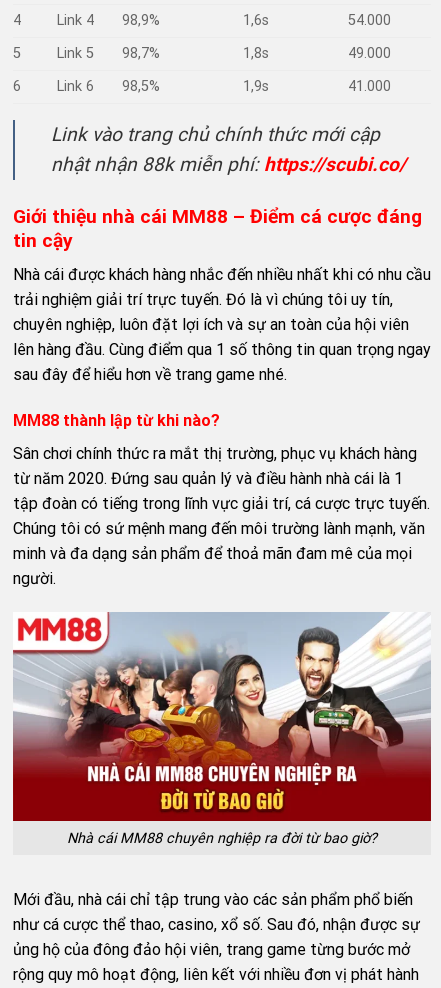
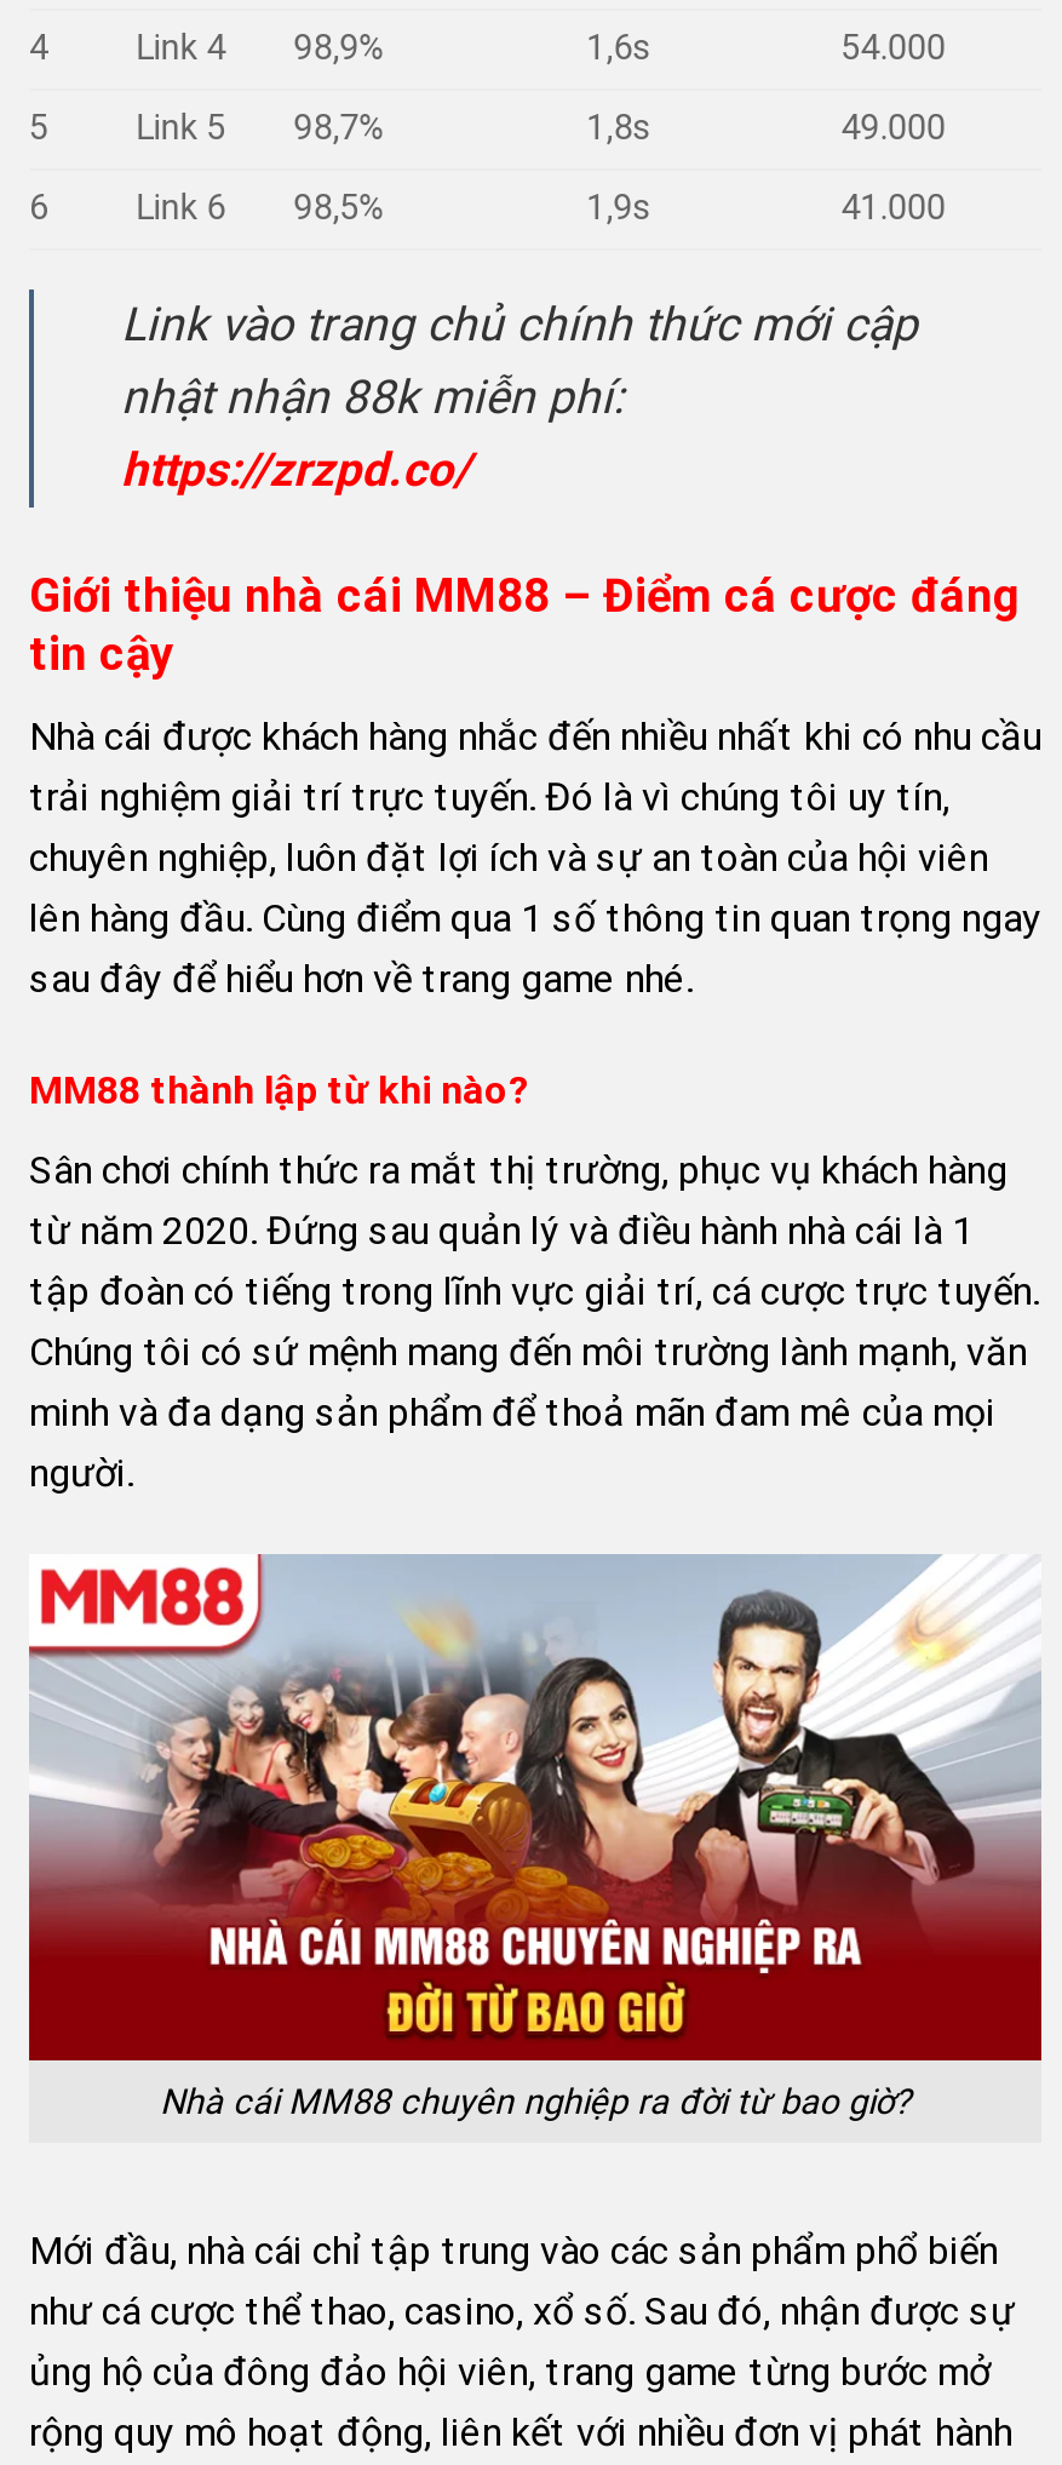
- nhật nhận 88k miễn phí: https://scubi.co/
+ nhật nhận 88k miễn phí:
+ https://zrzpd.co/
